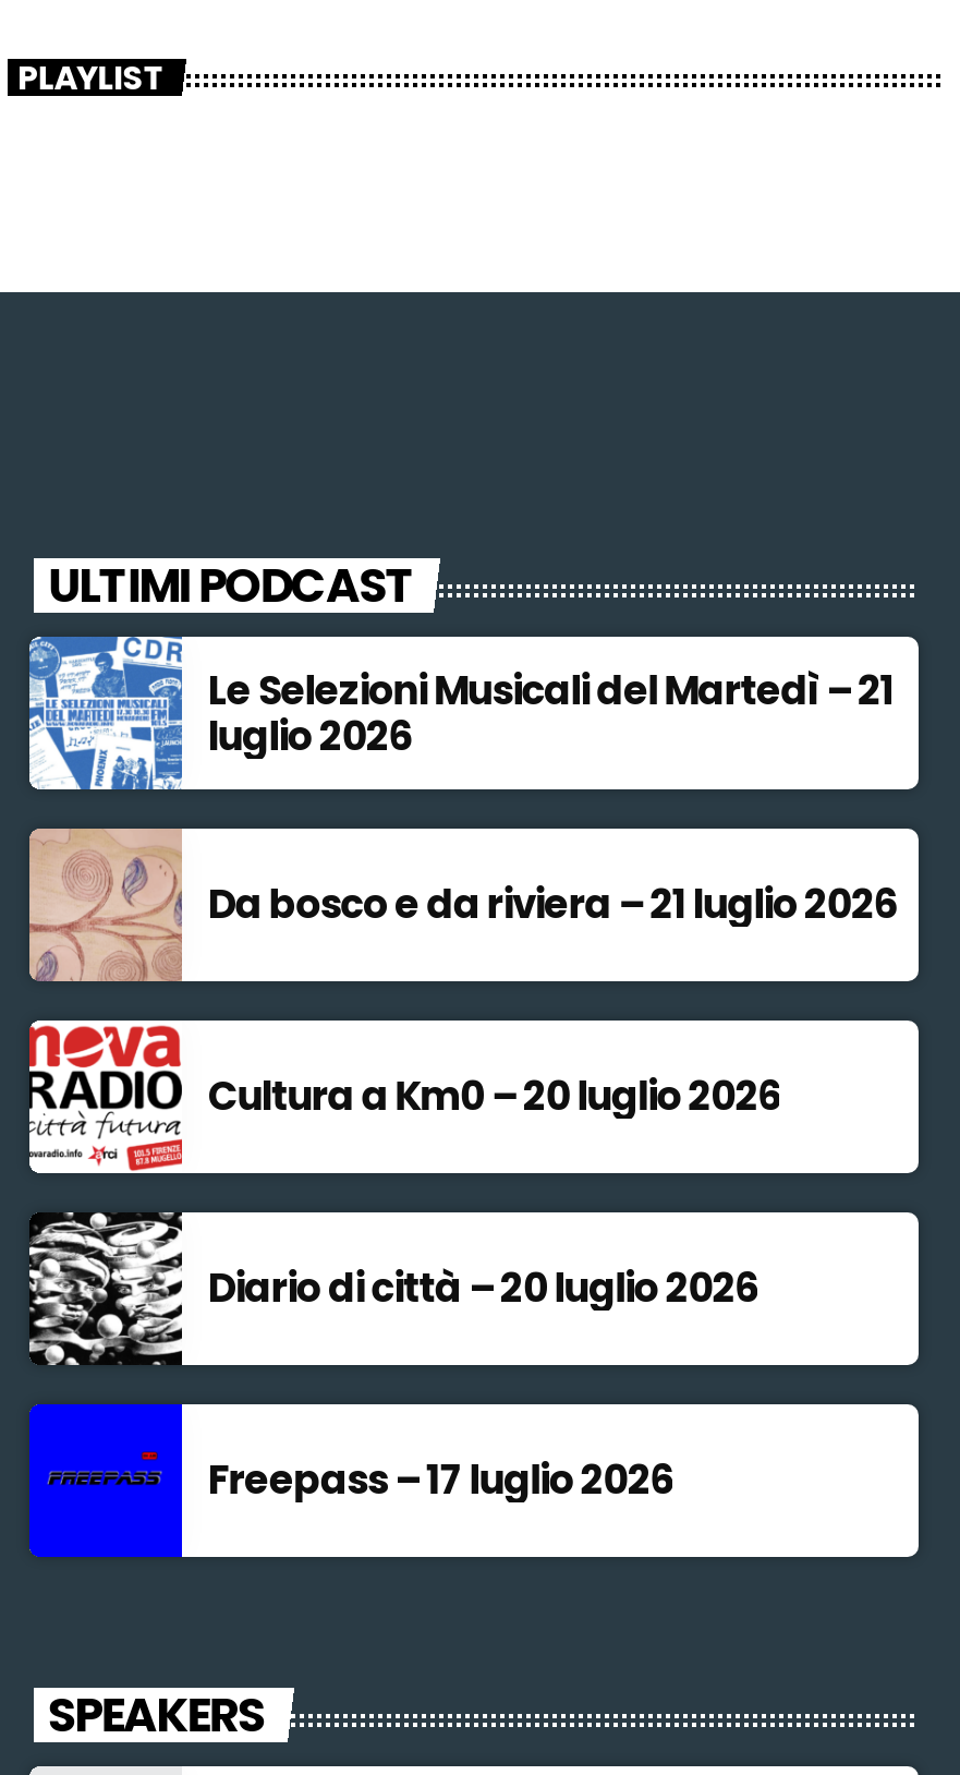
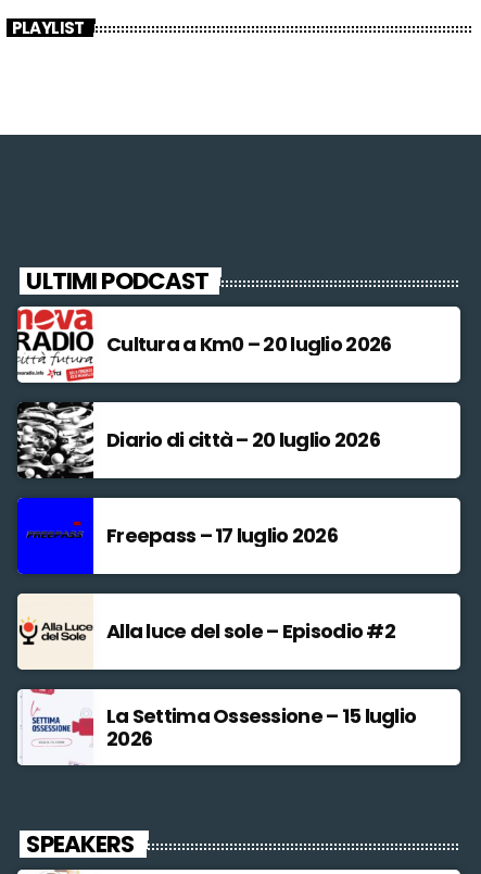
- [image]
- Le Selezioni Musicali del Martedì – 21
- luglio 2026
- Da bosco e da riviera – 21 luglio 2026

- [image]

moved up: [image] | Cultura a Km0 – 20 luglio 2026 | Diario di città – 20 luglio 2026 | Freepass – 17 luglio 2026

+ [image]
+ Alla luce del sole – Episodio #2
+ La Settima Ossessione – 15 luglio
+ 2026

+ [image]
